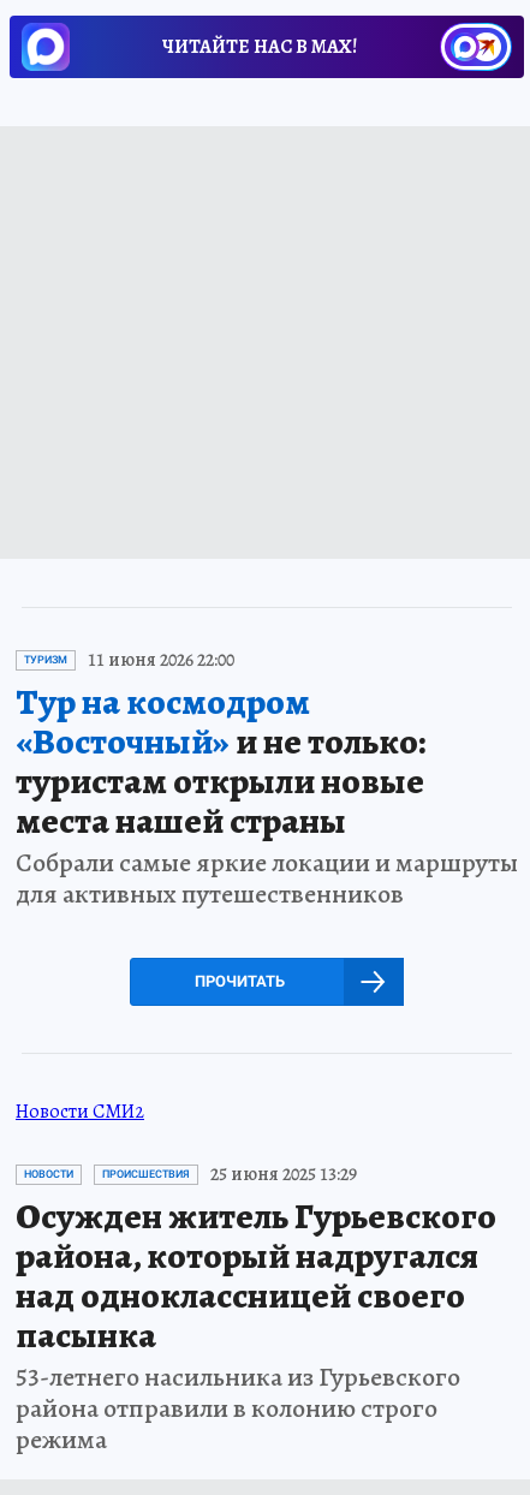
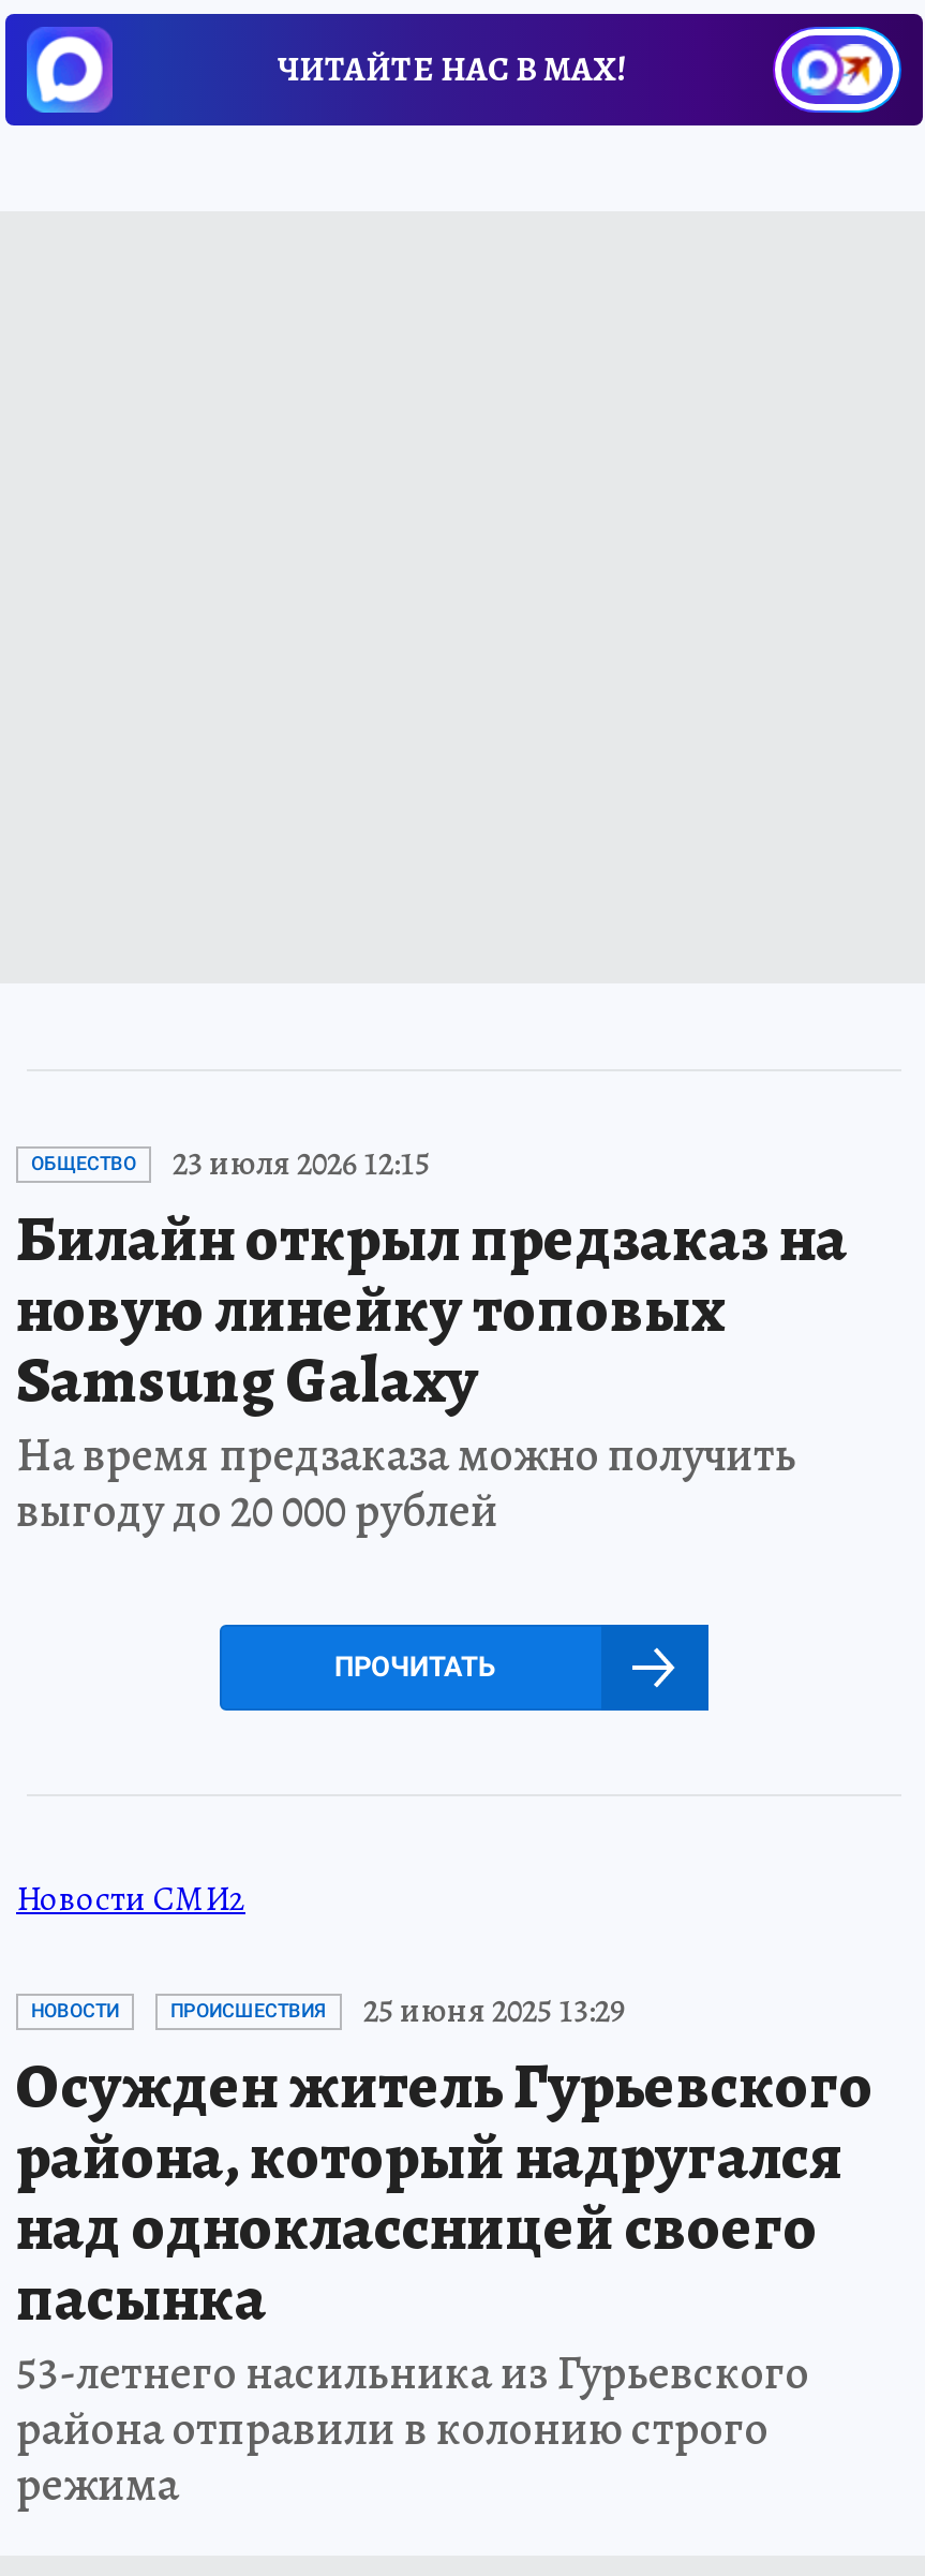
- ТУРИЗМ
- 11 июня 2026 22:00
- Тур на космодром
- «Восточный»и не только:
- туристам открыли новые
- места нашей страны
- Собрали самые яркие локации и маршруты
- для активных путешественников
+ ОБЩЕСТВО
+ 23 июля 2026 12:15
+ Билайн открыл предзаказ на
+ новую линейку топовых
+ Samsung Galaxy
+ На время предзаказа можно получить
+ выгоду до 20 000 рублей
